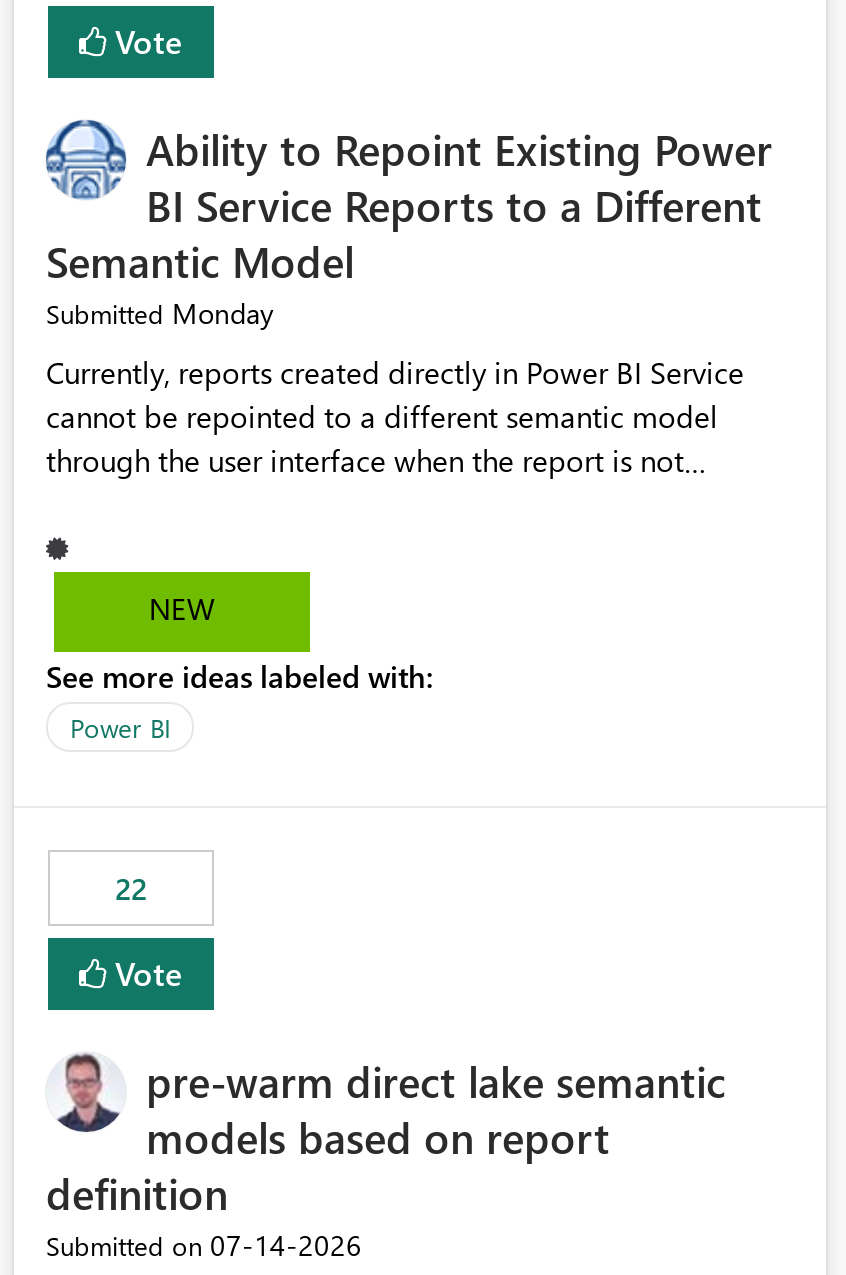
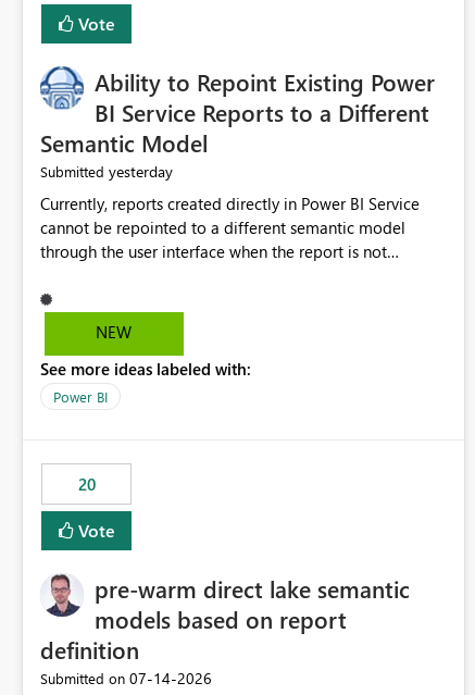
- Submitted Monday
+ Submitted yesterday

- 22
+ 20
